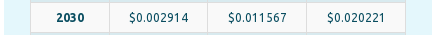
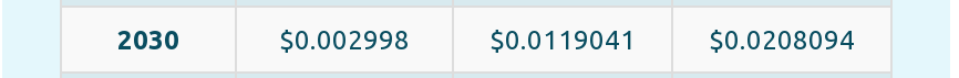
- $0.002914
+ $0.002998

- $0.011567
+ $0.0119041

- $0.020221
+ $0.0208094
